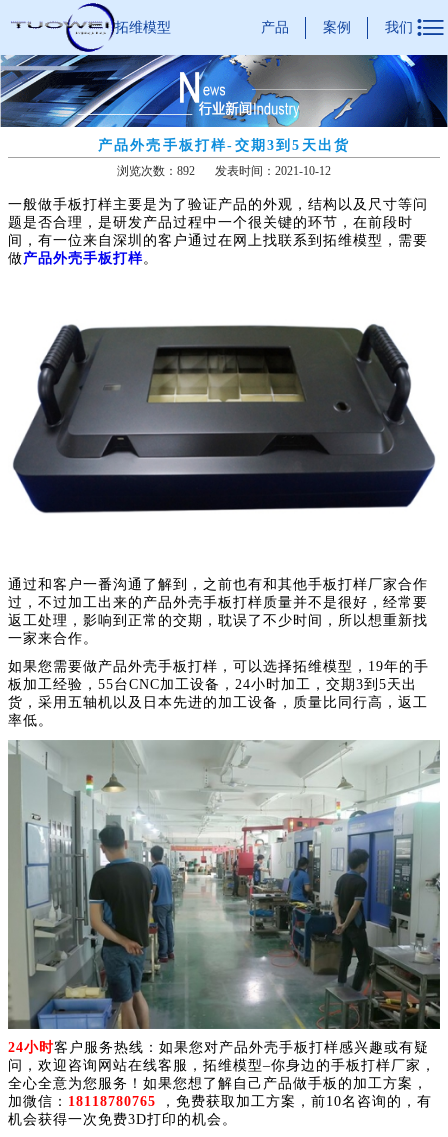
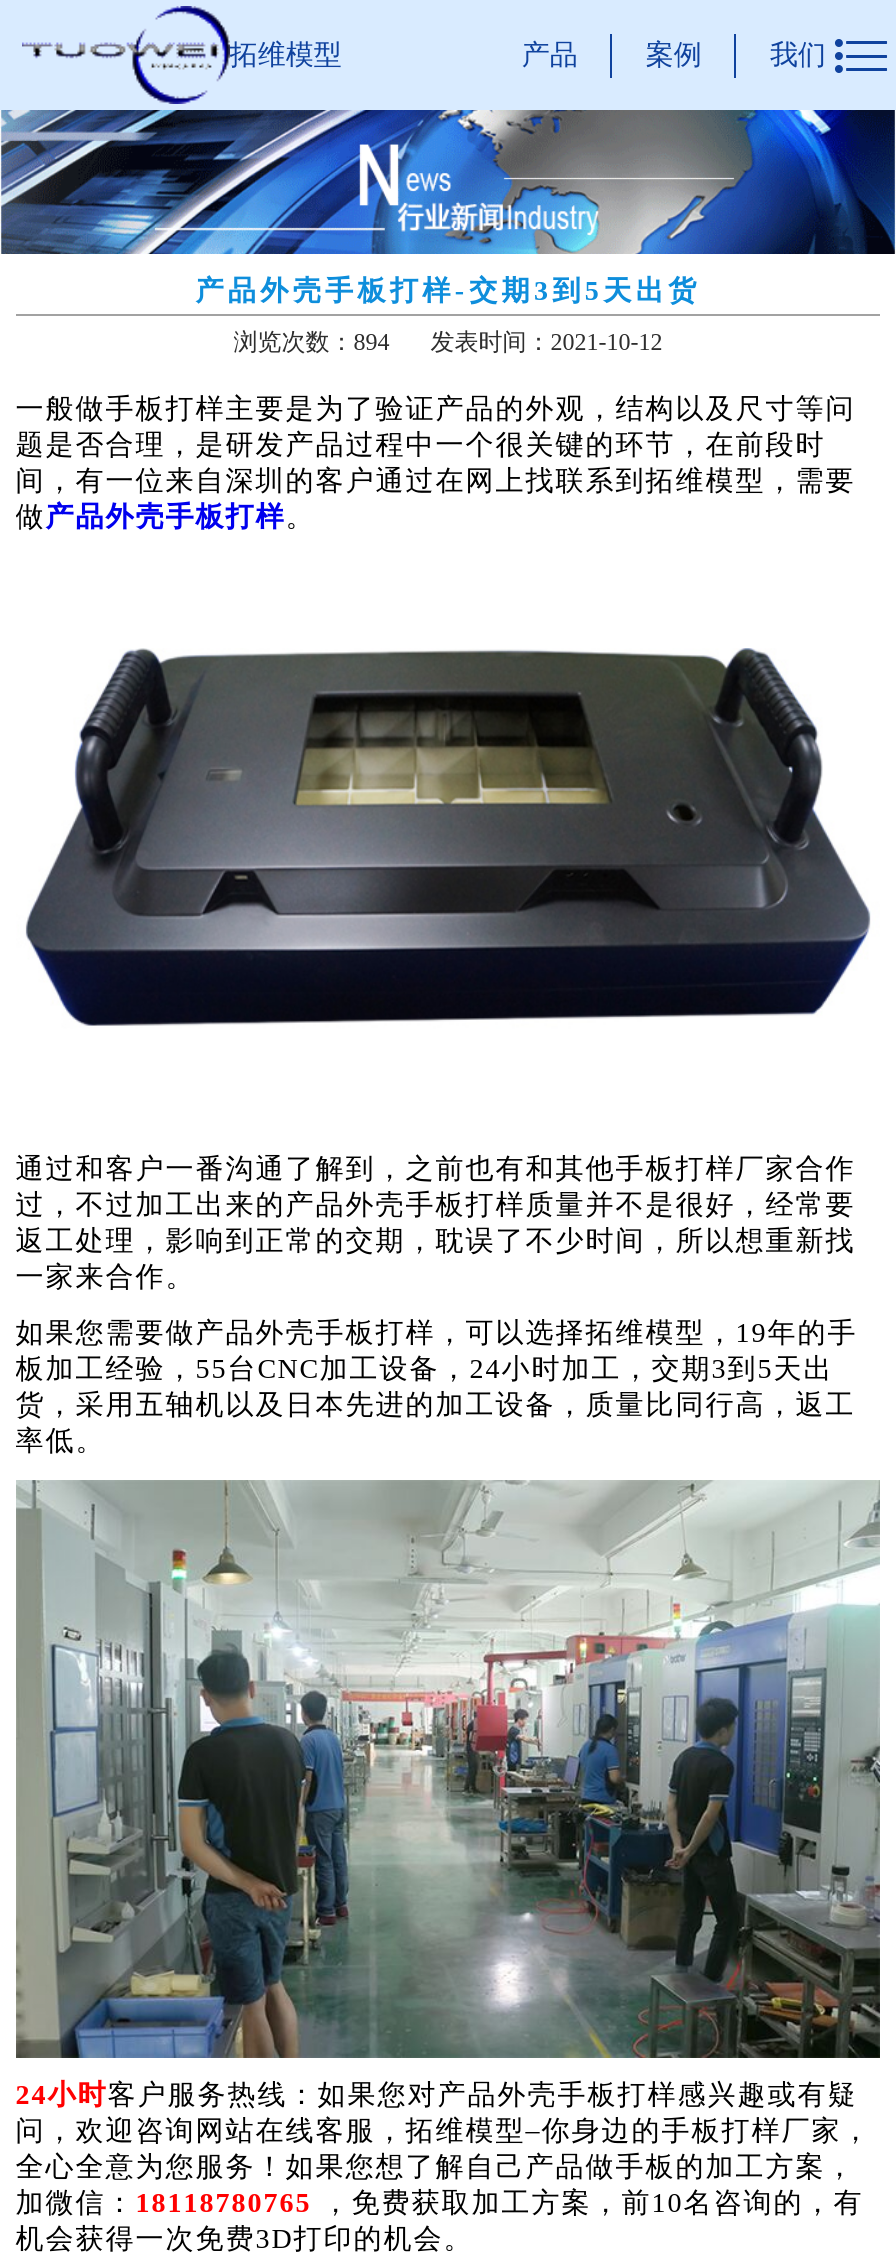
- 浏览次数：892 发表时间：2021-10-12
+ 浏览次数：894 发表时间：2021-10-12
